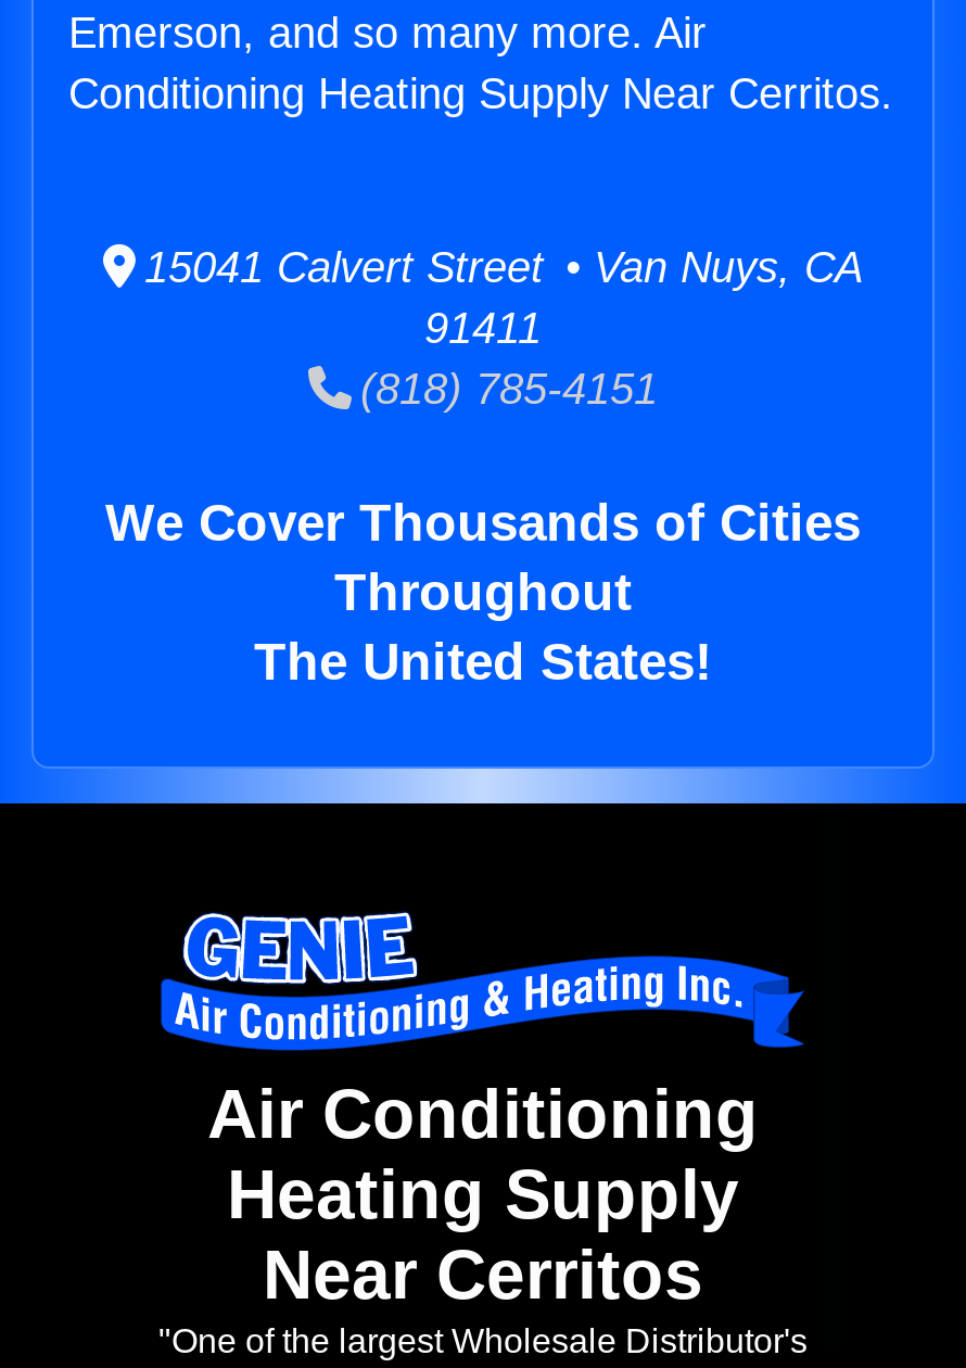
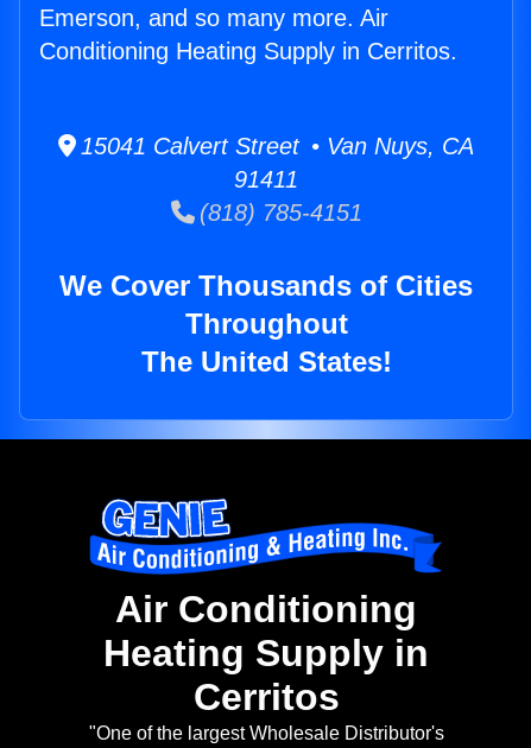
- Conditioning Heating Supply Near Cerritos.
+ Conditioning Heating Supply in Cerritos.

- Heating Supply
- Near Cerritos
+ Heating Supply in
+ Cerritos
